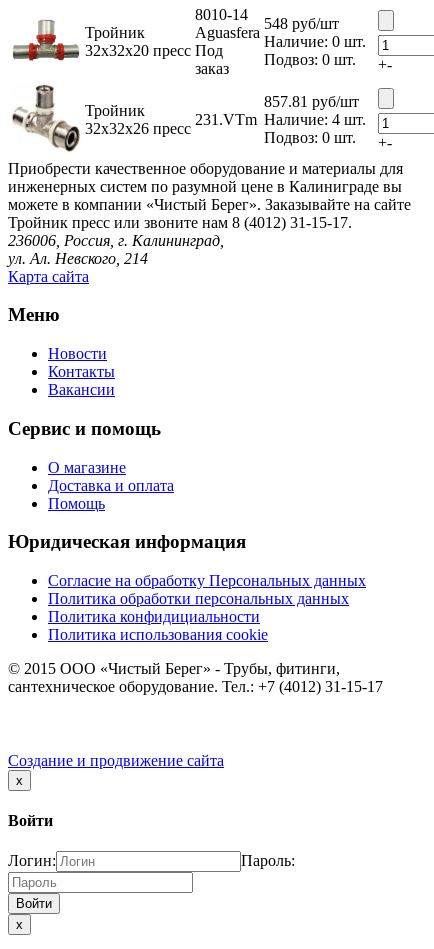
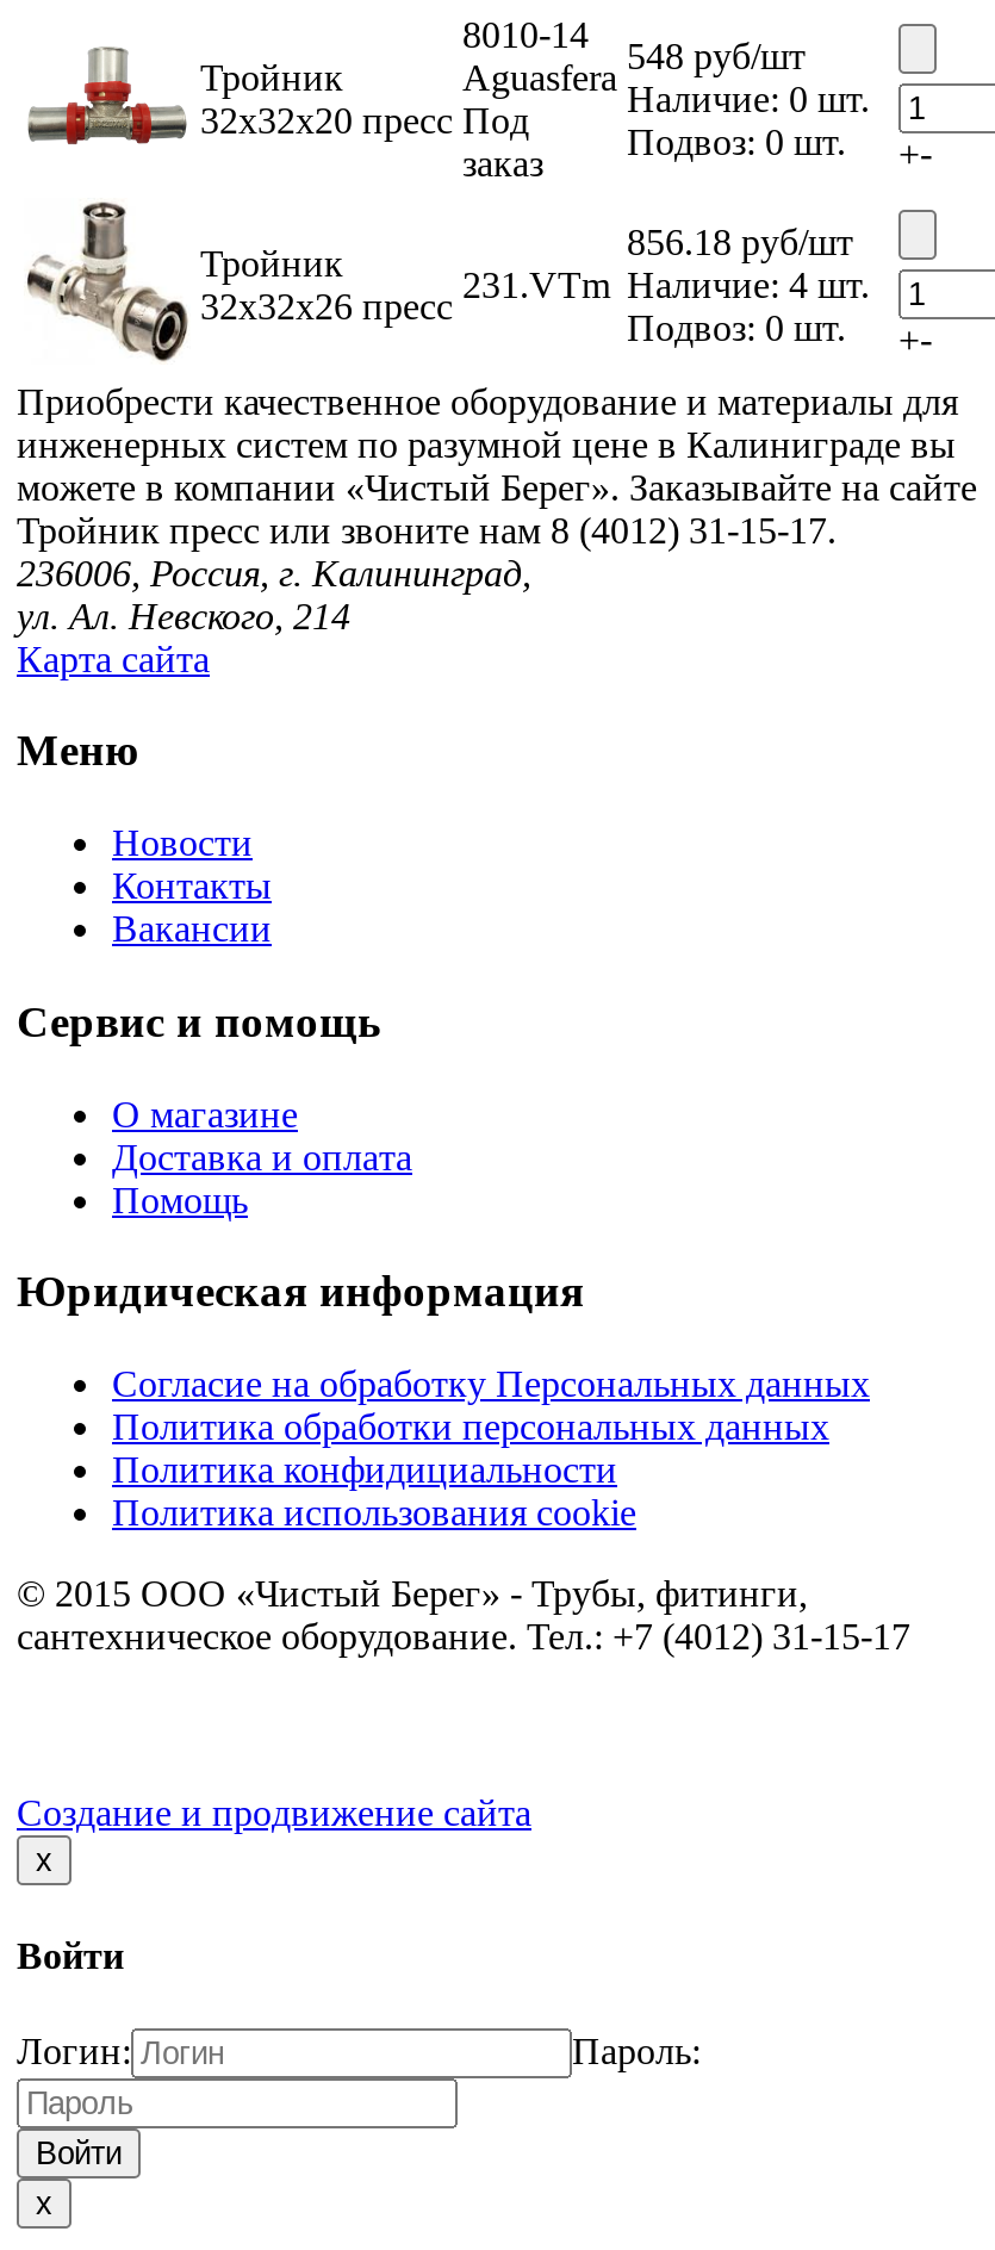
- 857.81 руб/шт
+ 856.18 руб/шт
